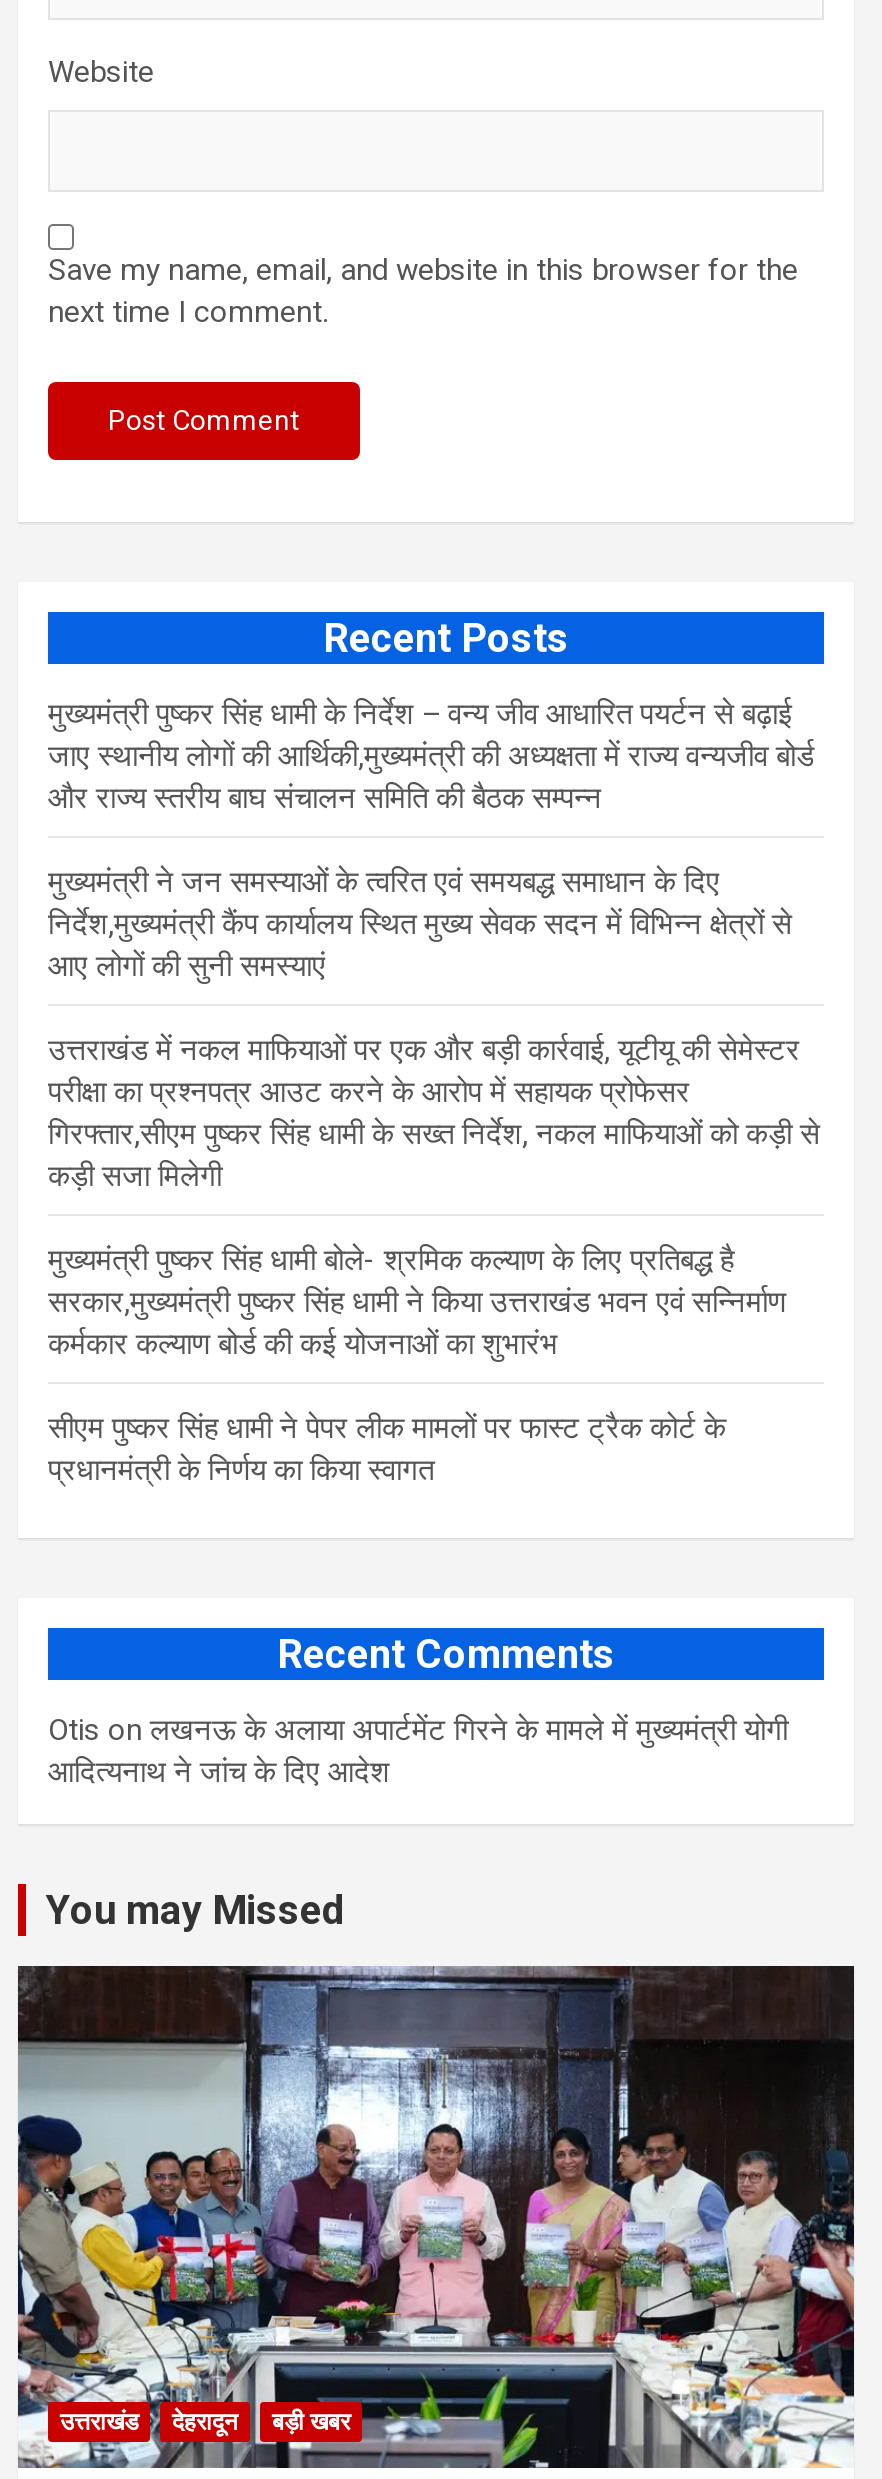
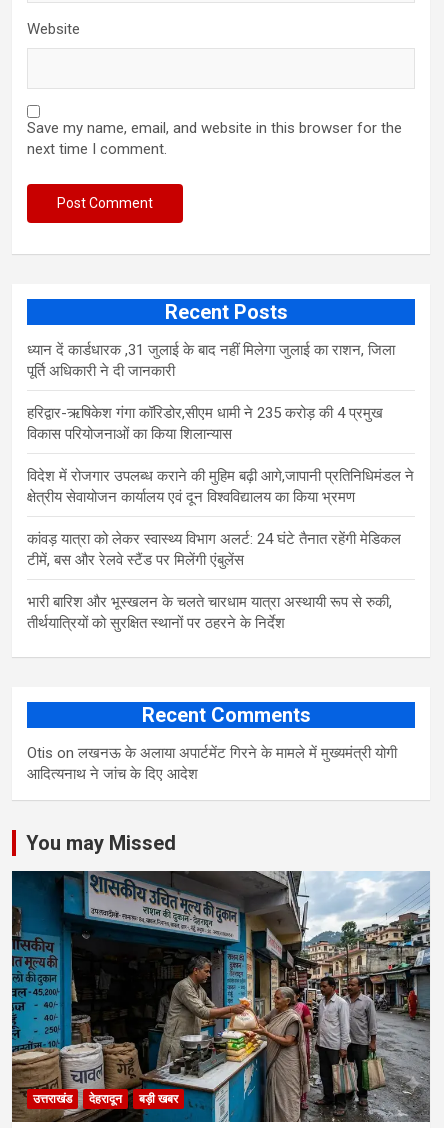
- मुख्यमंत्री पुष्कर सिंह धामी के निर्देश – वन्य जीव आधारित पयर्टन से बढ़ाई
- जाए स्थानीय लोगों की आर्थिकी,मुख्यमंत्री की अध्यक्षता में राज्य वन्यजीव बोर्ड
- और राज्य स्तरीय बाघ संचालन समिति की बैठक सम्पन्न
+ ध्यान दें कार्डधारक ,31 जुलाई के बाद नहीं मिलेगा जुलाई का राशन, जिला
+ पूर्ति अधिकारी ने दी जानकारी

- मुख्यमंत्री ने जन समस्याओं के त्वरित एवं समयबद्ध समाधान के दिए
- निर्देश,मुख्यमंत्री कैंप कार्यालय स्थित मुख्य सेवक सदन में विभिन्न क्षेत्रों से
- आए लोगों की सुनी समस्याएं
+ हरिद्वार-ऋषिकेश गंगा कॉरिडोर,सीएम धामी ने 235 करोड़ की 4 प्रमुख
+ विकास परियोजनाओं का किया शिलान्यास

- उत्तराखंड में नकल माफियाओं पर एक और बड़ी कार्रवाई, यूटीयू की सेमेस्टर
- परीक्षा का प्रश्नपत्र आउट करने के आरोप में सहायक प्रोफेसर
- गिरफ्तार,सीएम पुष्कर सिंह धामी के सख्त निर्देश, नकल माफियाओं को कड़ी से
- कड़ी सजा मिलेगी
+ विदेश में रोजगार उपलब्ध कराने की मुहिम बढ़ी आगे,जापानी प्रतिनिधिमंडल ने
+ क्षेत्रीय सेवायोजन कार्यालय एवं दून विश्वविद्यालय का किया भ्रमण

- मुख्यमंत्री पुष्कर सिंह धामी बोले- श्रमिक कल्याण के लिए प्रतिबद्ध है
- सरकार,मुख्यमंत्री पुष्कर सिंह धामी ने किया उत्तराखंड भवन एवं सन्निर्माण
- कर्मकार कल्याण बोर्ड की कई योजनाओं का शुभारंभ
+ कांवड़ यात्रा को लेकर स्वास्थ्य विभाग अलर्ट: 24 घंटे तैनात रहेंगी मेडिकल
+ टीमें, बस और रेलवे स्टैंड पर मिलेंगी एंबुलेंस

- सीएम पुष्कर सिंह धामी ने पेपर लीक मामलों पर फास्ट ट्रैक कोर्ट के
- प्रधानमंत्री के निर्णय का किया स्वागत
+ भारी बारिश और भूस्खलन के चलते चारधाम यात्रा अस्थायी रूप से रुकी,
+ तीर्थयात्रियों को सुरक्षित स्थानों पर ठहरने के निर्देश

- [image]
+ [image]
